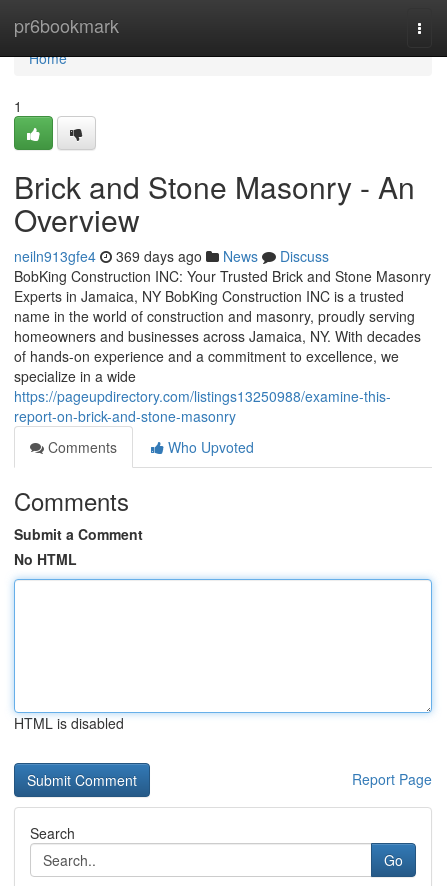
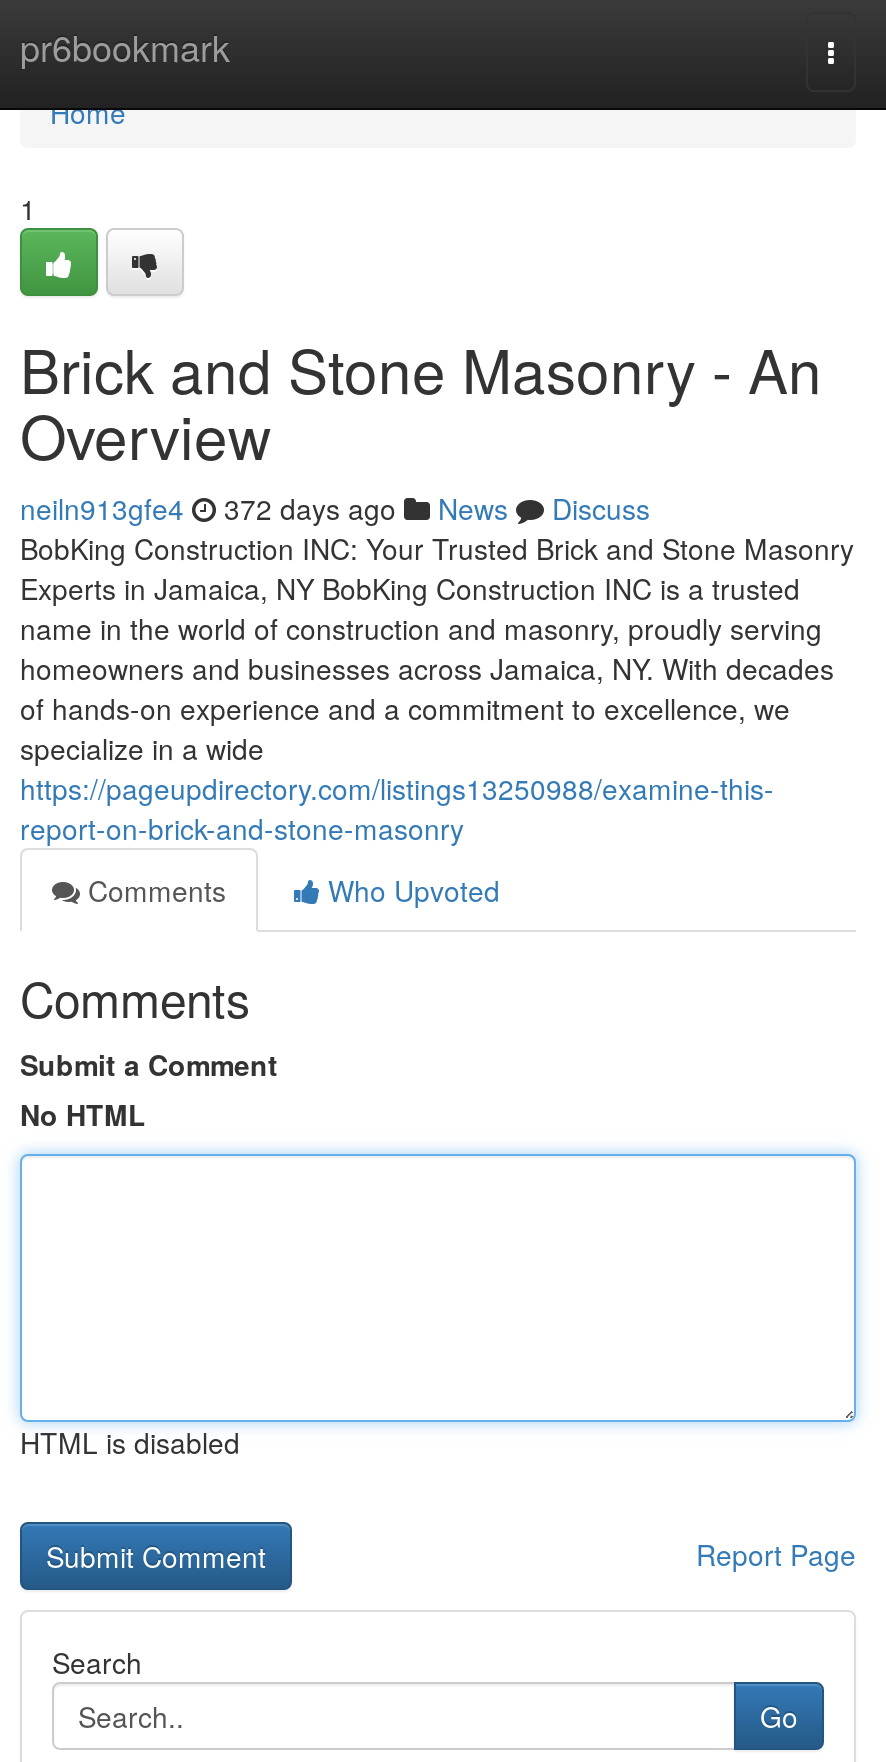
- neiln913gfe4 369 days ago News Discuss
+ neiln913gfe4 372 days ago News Discuss
